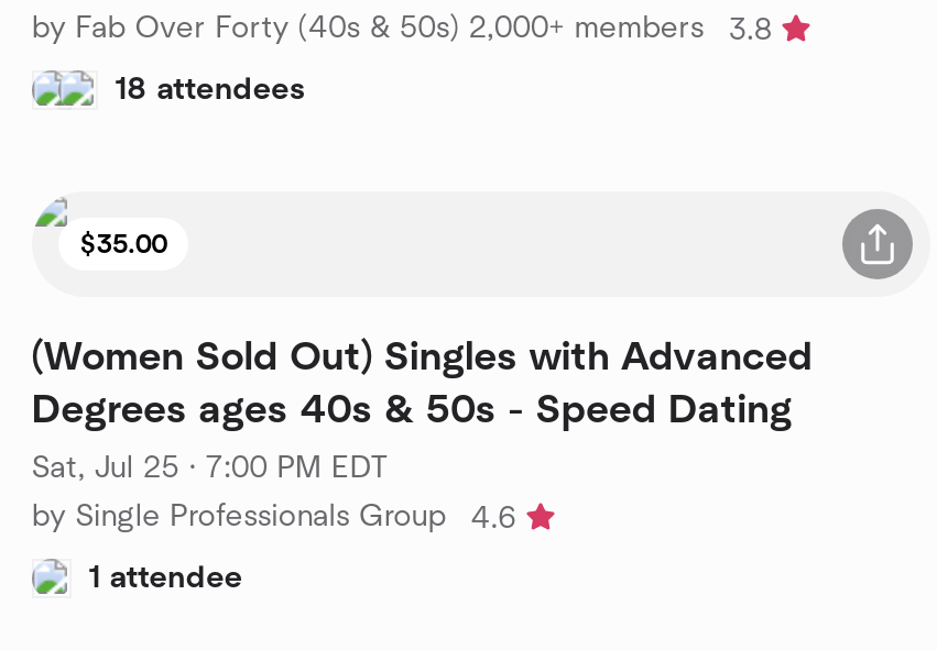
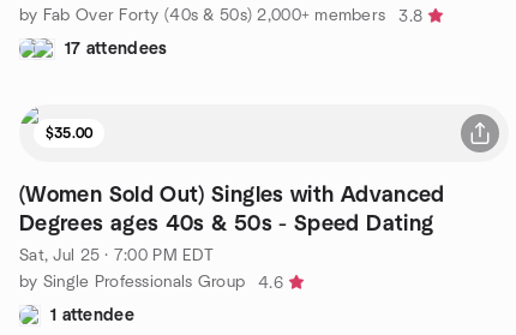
- 18 attendees
+ 17 attendees
